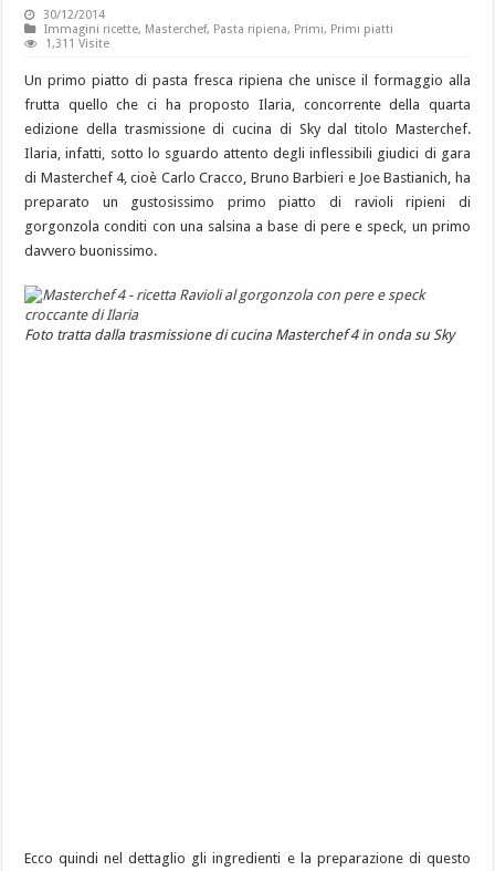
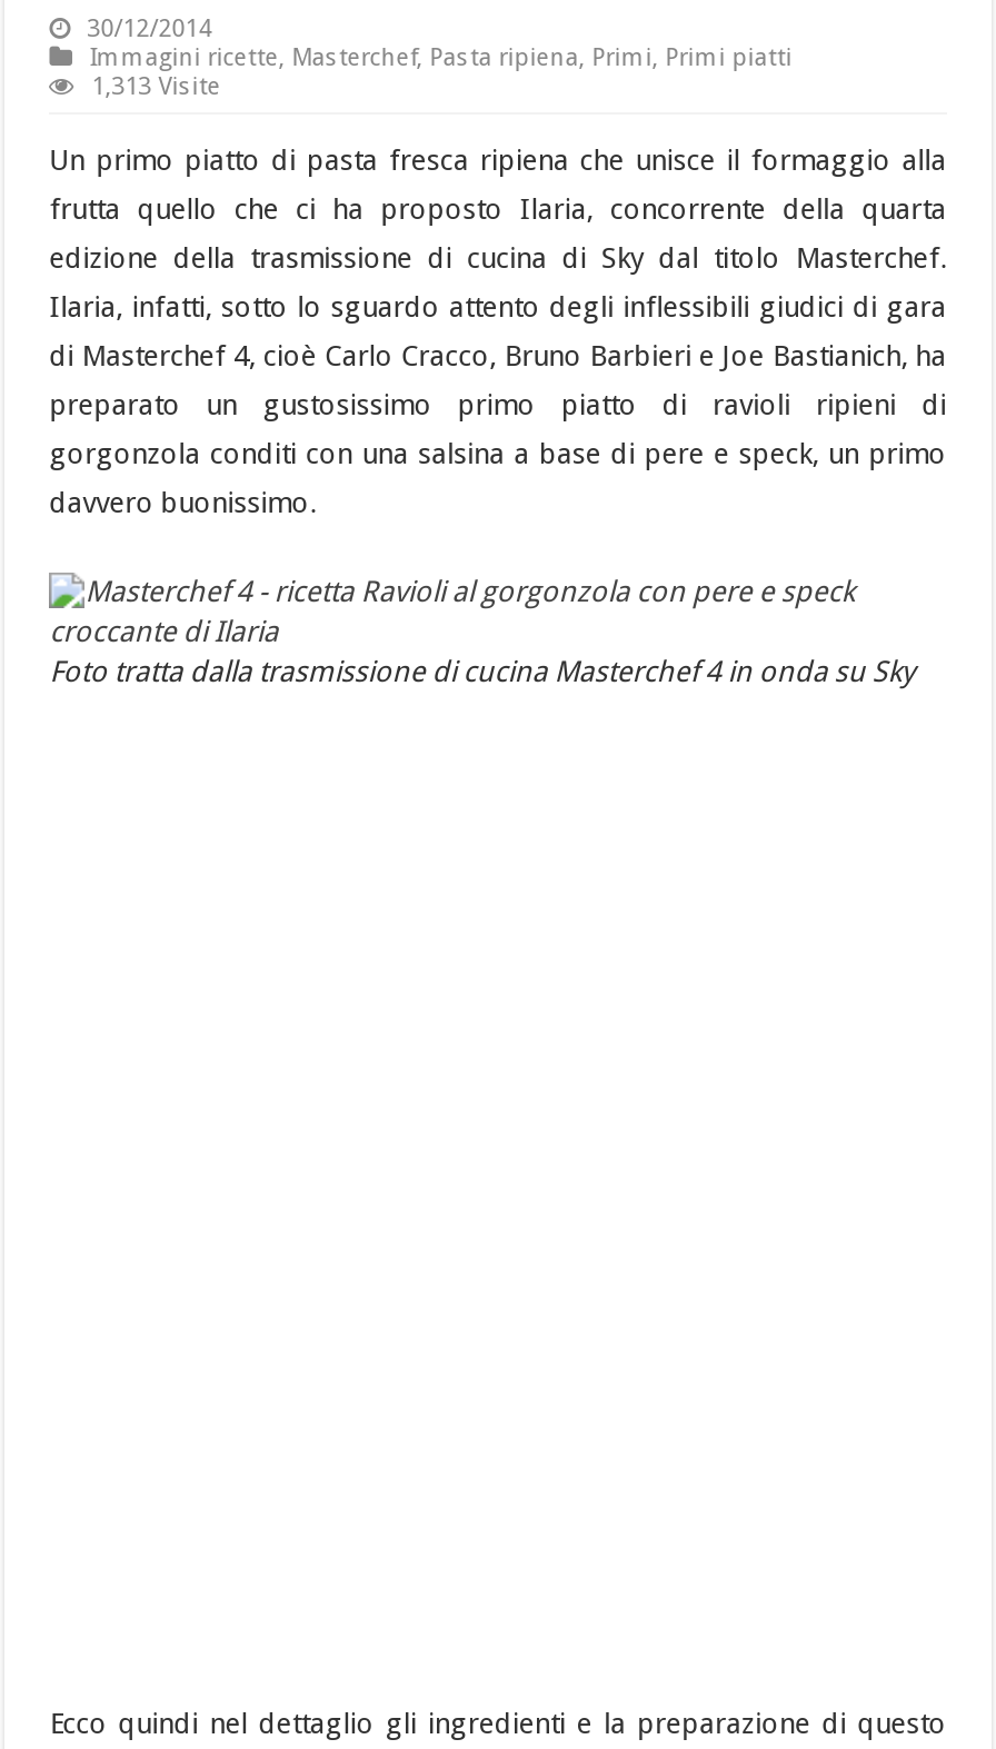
- 1,311 Visite
+ 1,313 Visite
